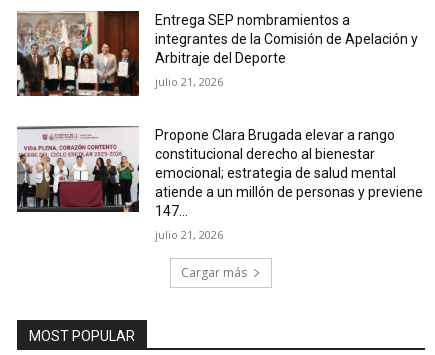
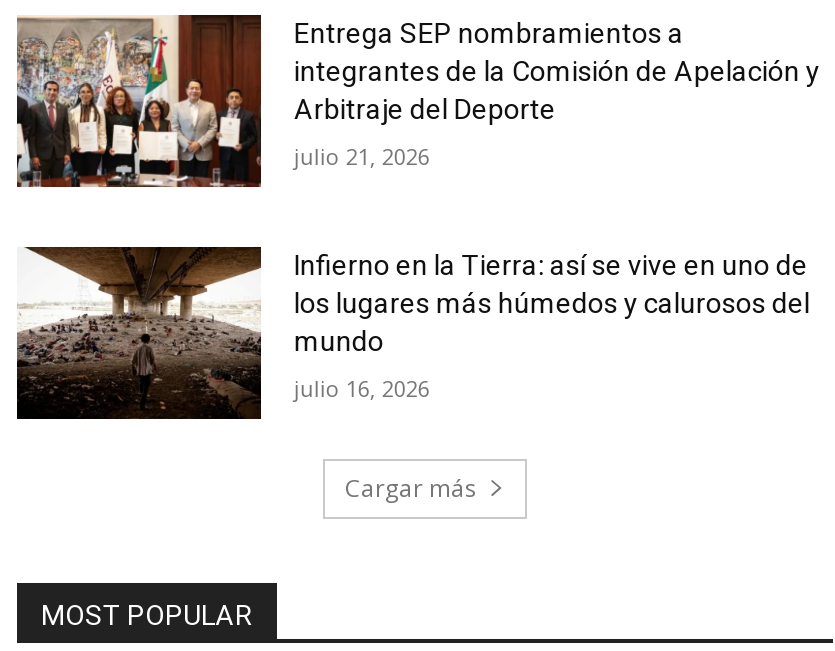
- [image]
- Propone Clara Brugada elevar a rango
- constitucional derecho al bienestar
- emocional; estrategia de salud mental
- atiende a un millón de personas y previene
- 147...
+ [image]
+ Infierno en la Tierra: así se vive en uno de
+ los lugares más húmedos y calurosos del
+ mundo

- julio 21, 2026
+ julio 16, 2026
